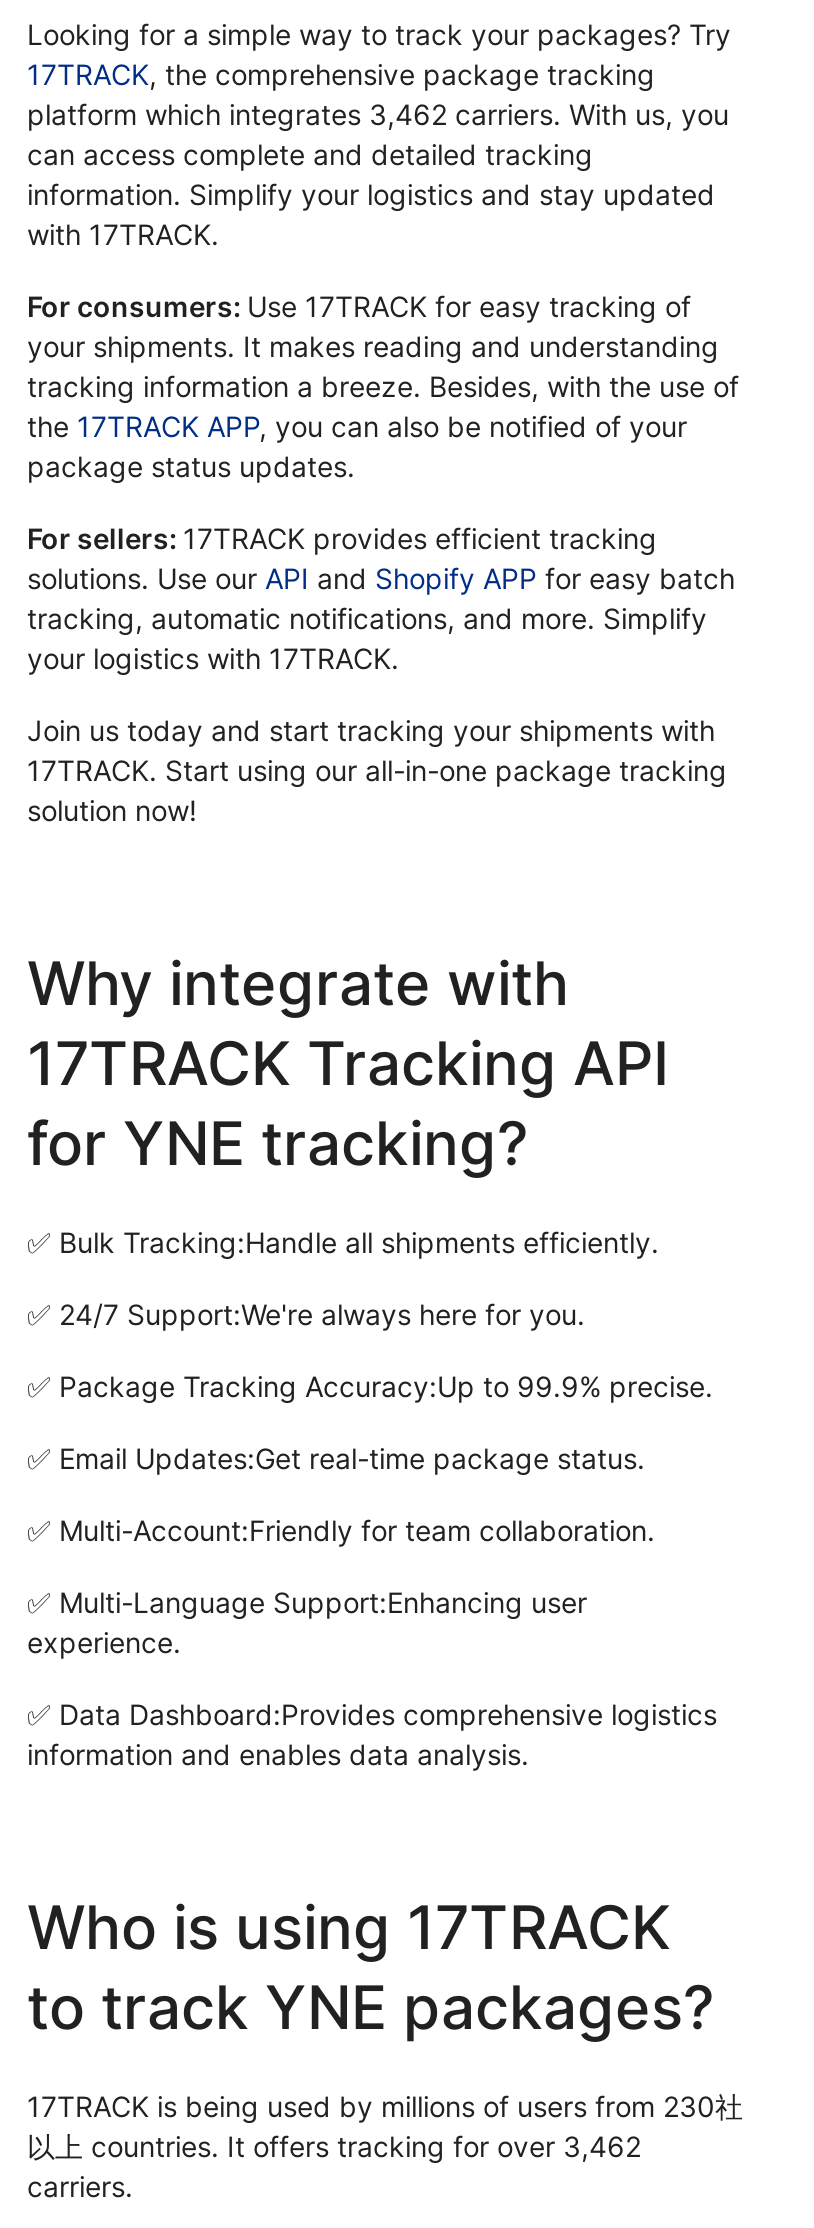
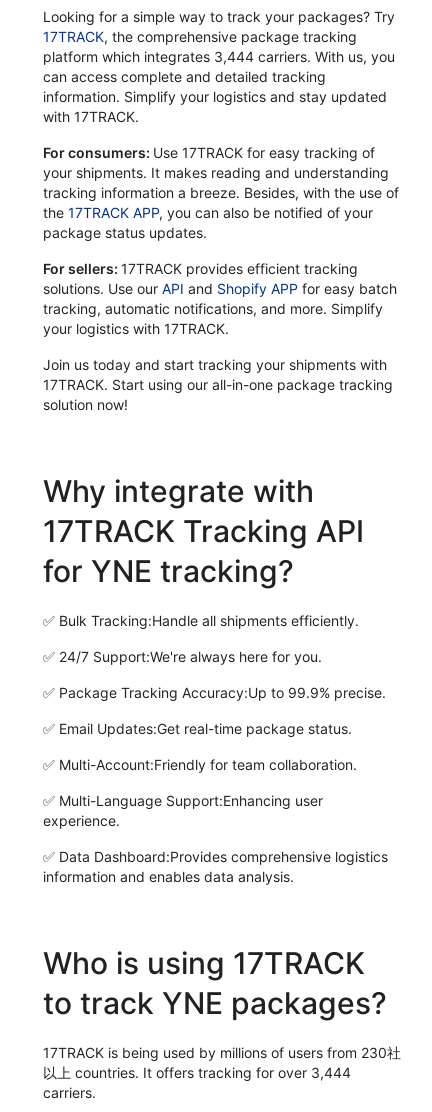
- platform which integrates 3,462 carriers. With us, you
+ platform which integrates 3,444 carriers. With us, you

- 以上 countries. It offers tracking for over 3,462
+ 以上 countries. It offers tracking for over 3,444
